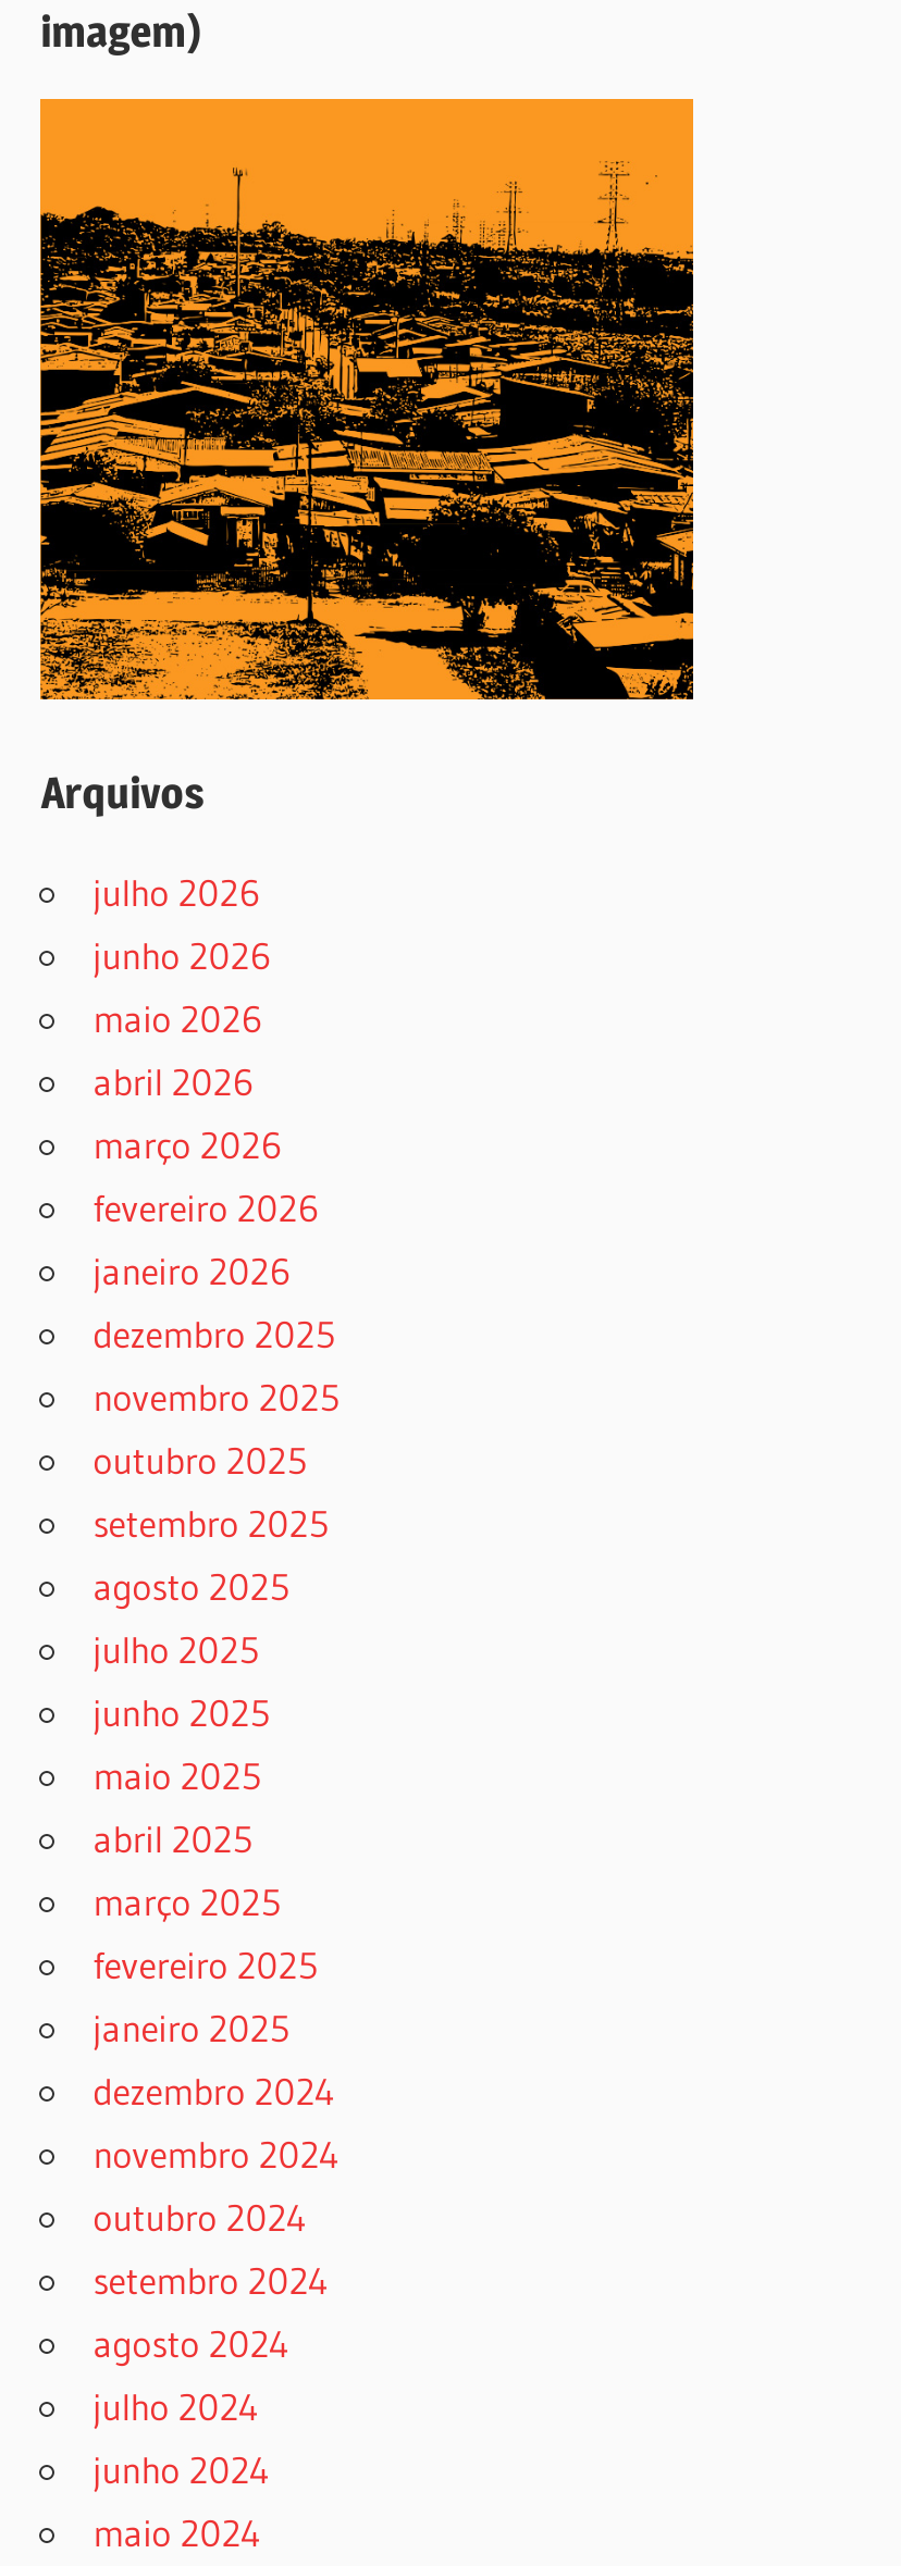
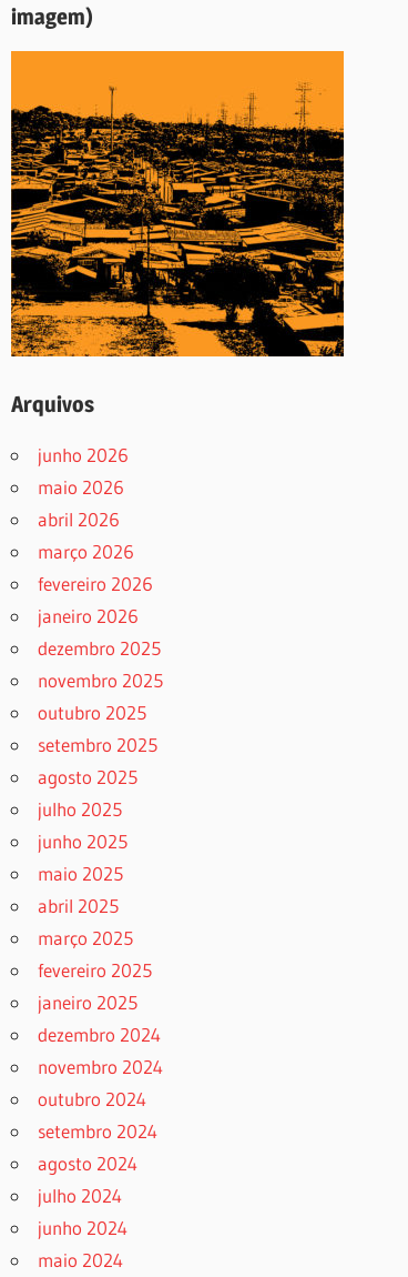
- julho 2026
